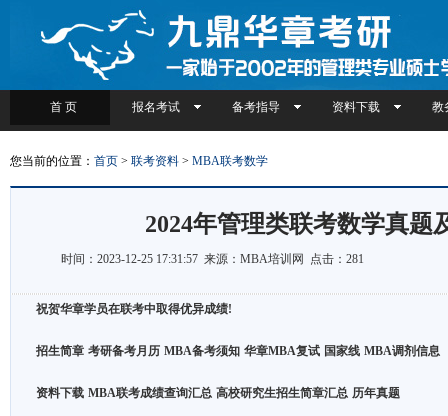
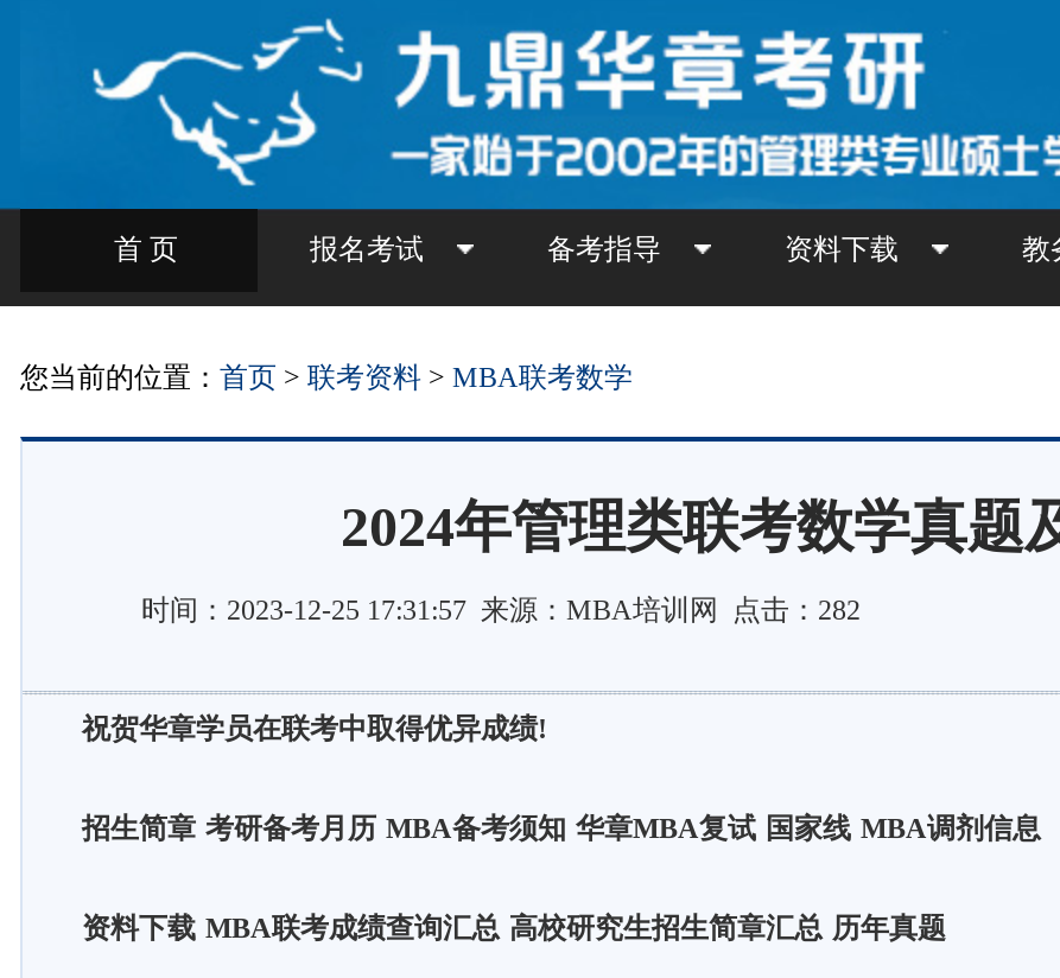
- 时间：2023-12-25 17:31:57 来源：MBA培训网 点击：281
+ 时间：2023-12-25 17:31:57 来源：MBA培训网 点击：282
